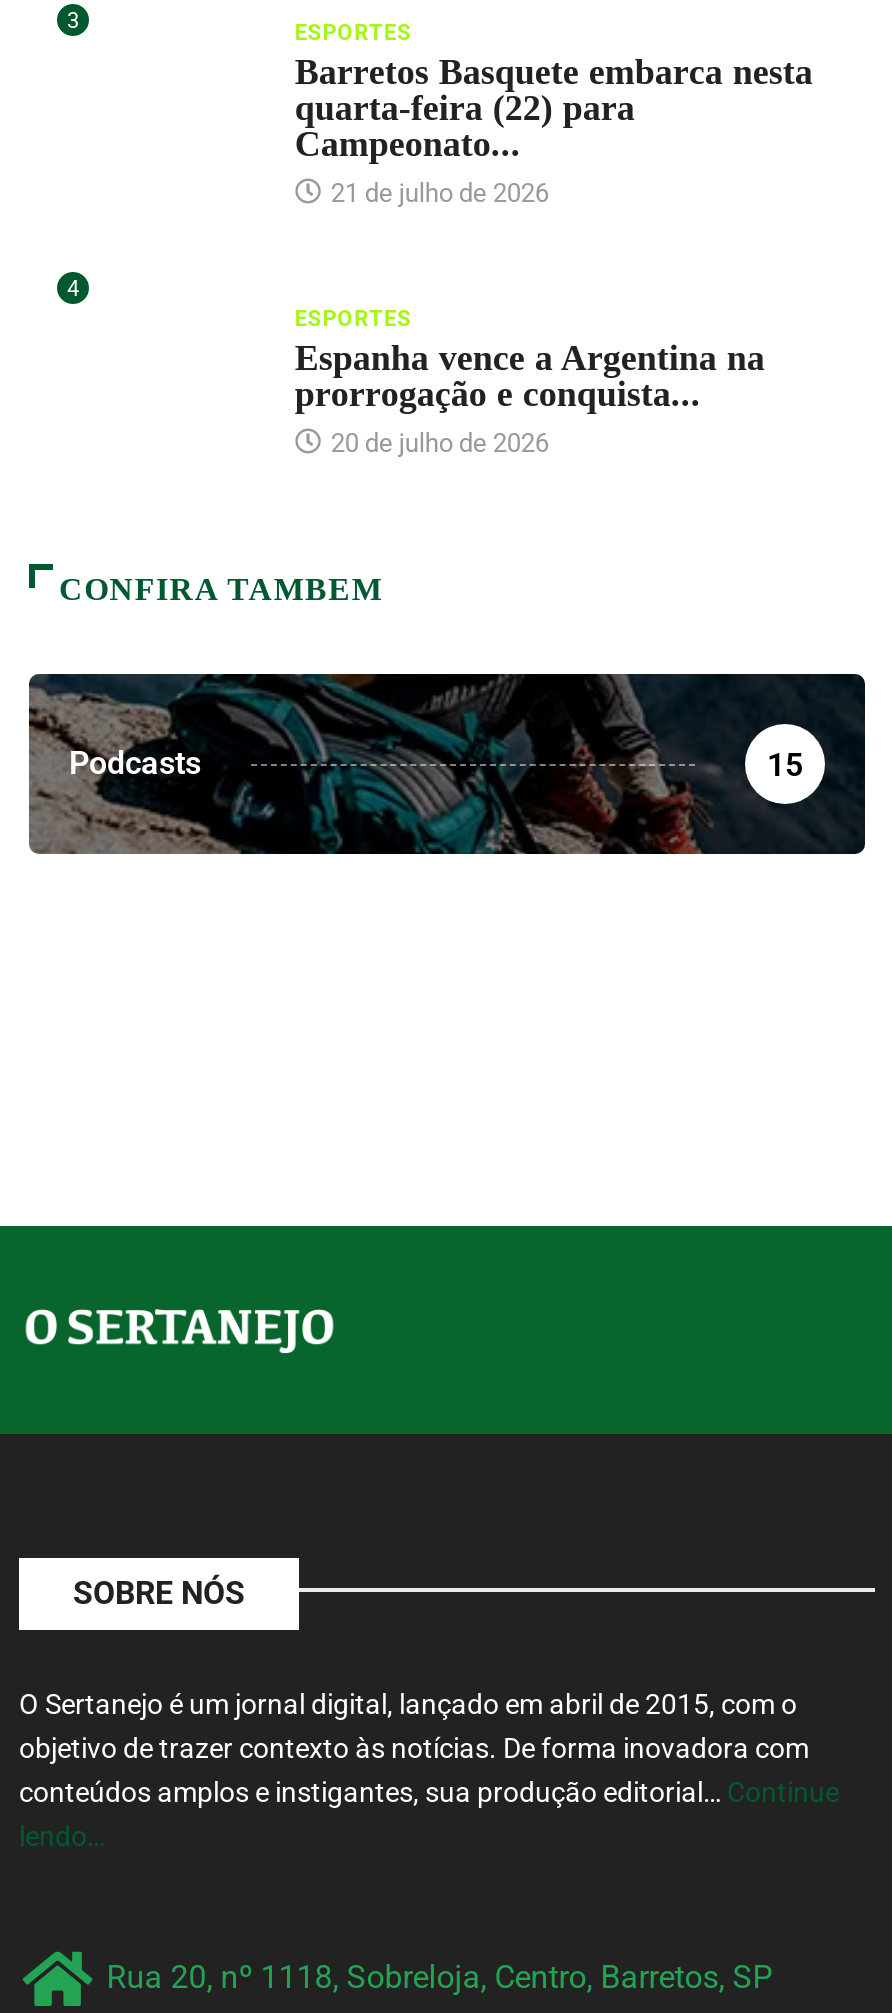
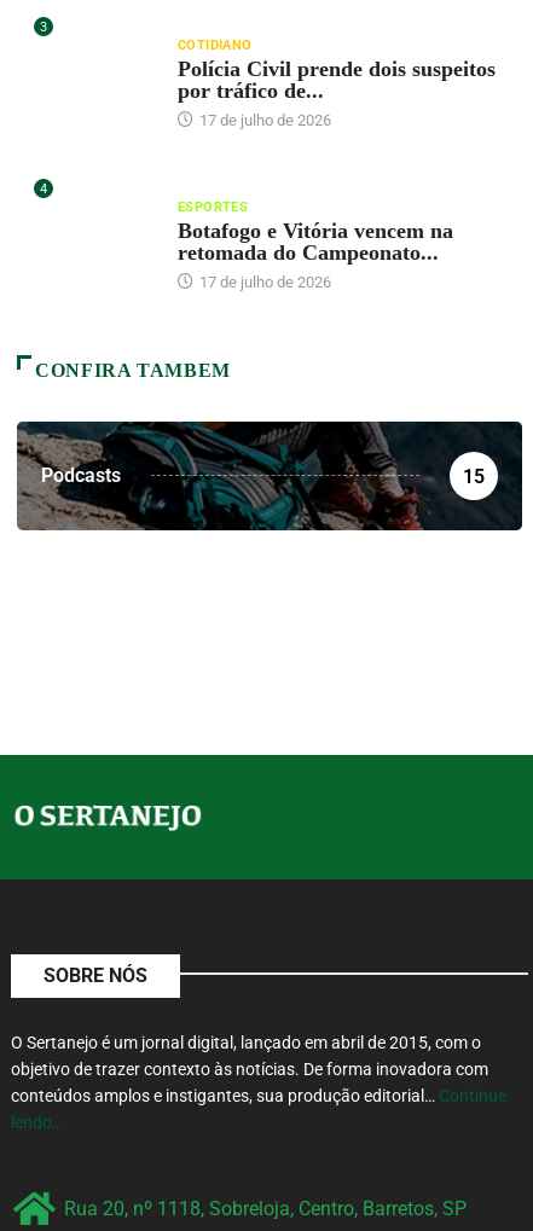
- ESPORTES
- Barretos Basquete embarca nesta
- quarta-feira (22) para
- Campeonato...
- 21 de julho de 2026
+ COTIDIANO
+ Polícia Civil prende dois suspeitos
+ por tráfico de...
+ 17 de julho de 2026

- Espanha vence a Argentina na
- prorrogação e conquista...
- 20 de julho de 2026
+ Botafogo e Vitória vencem na
+ retomada do Campeonato...
+ 17 de julho de 2026
